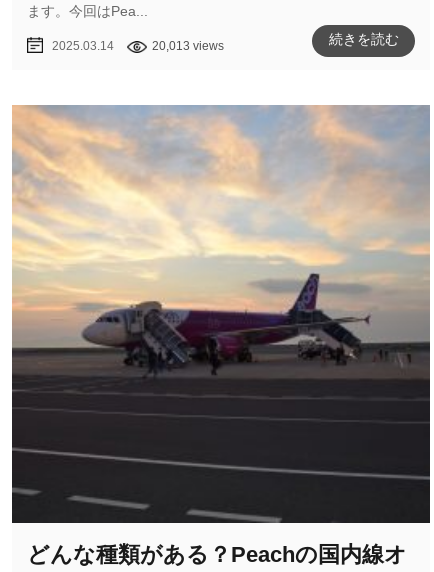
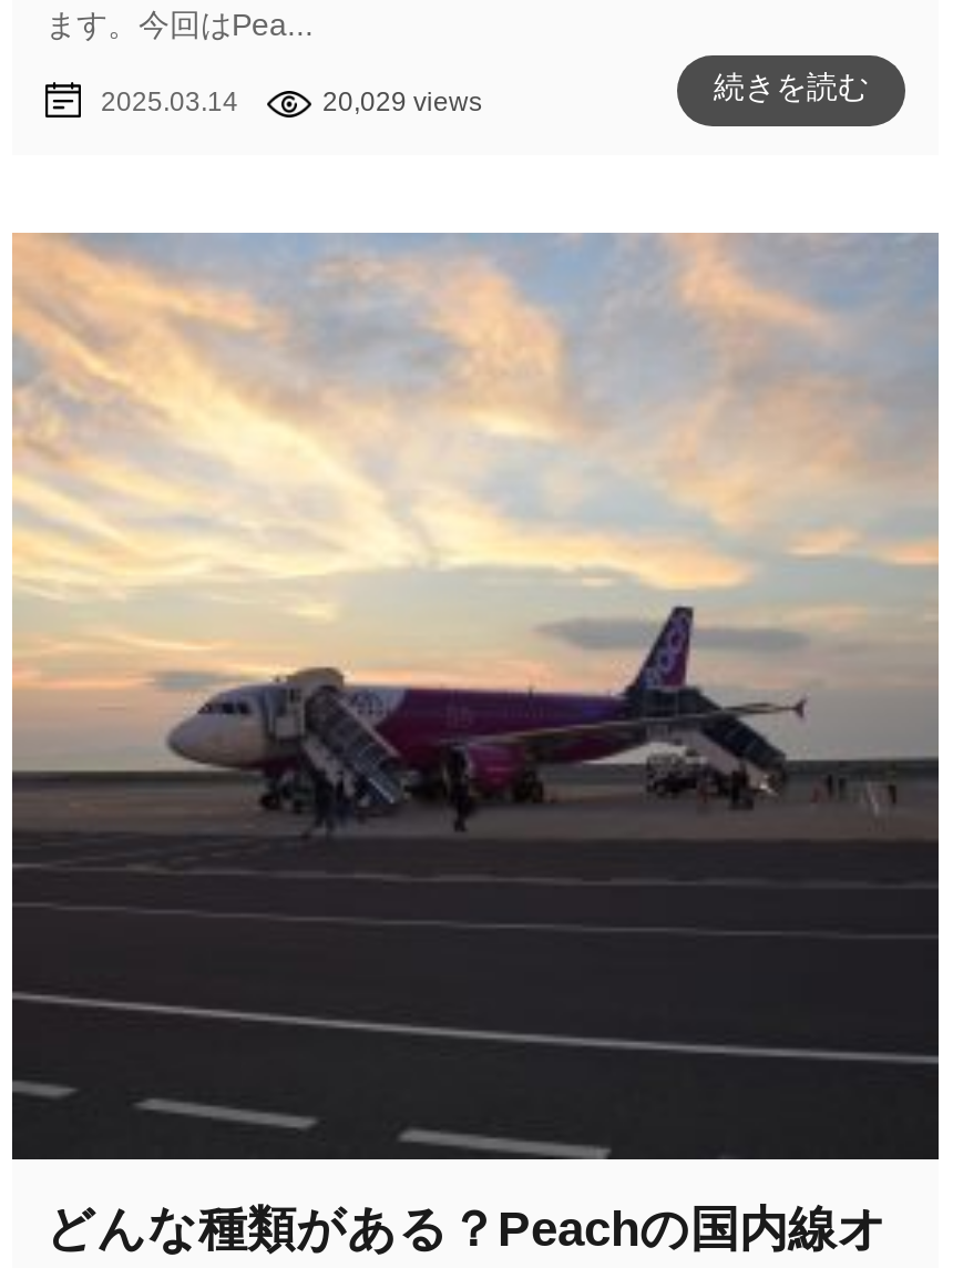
- 20,013 views
+ 20,029 views
